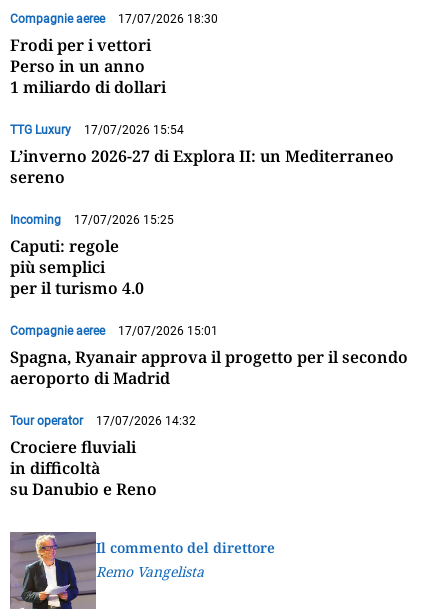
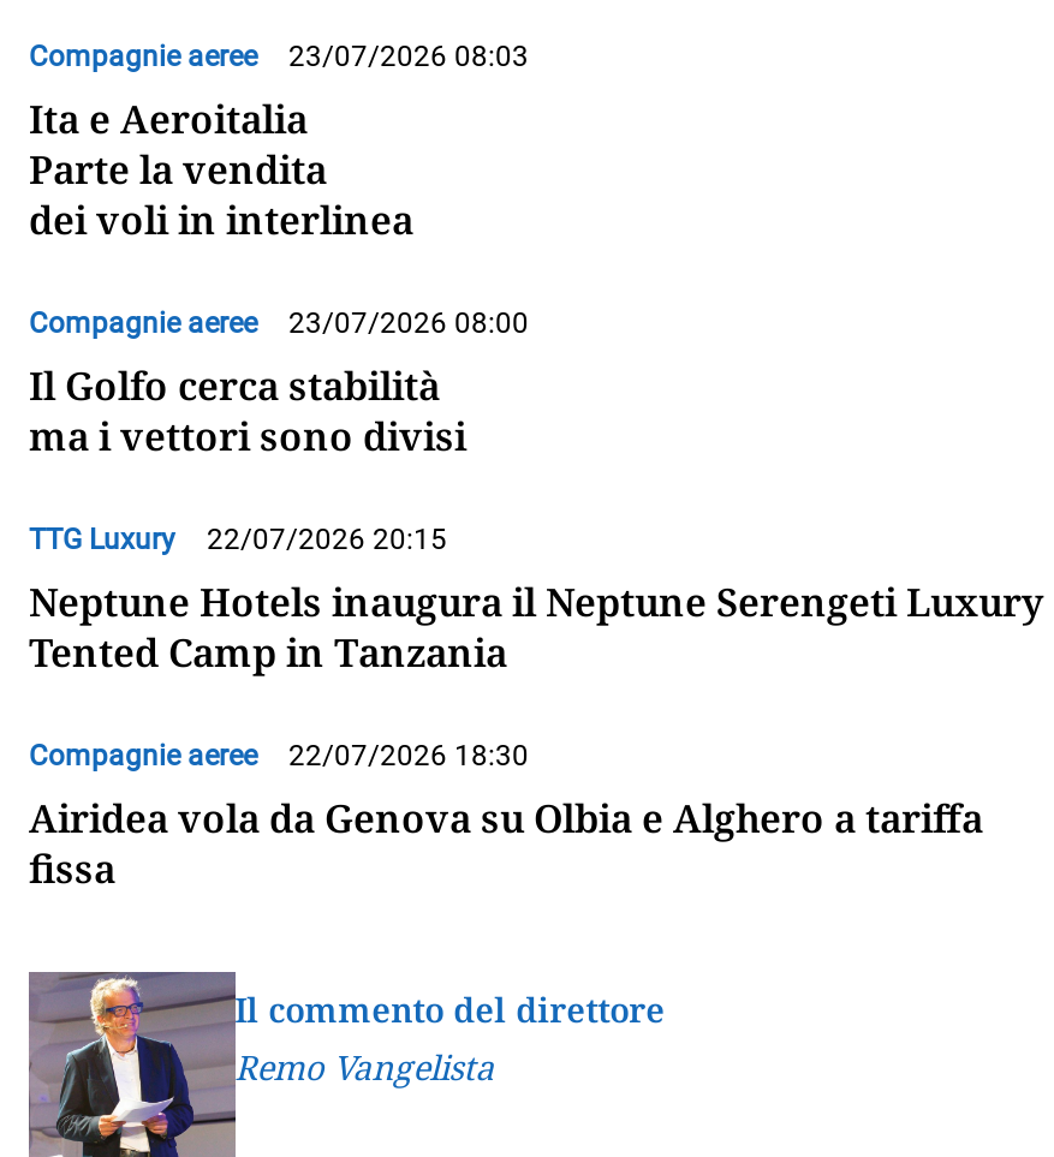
- 17/07/2026 18:30
- Frodi per i vettori
- Perso in un anno
- 1 miliardo di dollari
+ 23/07/2026 08:03
+ Ita e Aeroitalia
+ Parte la vendita
+ dei voli in interlinea
+ Compagnie aeree
+ 23/07/2026 08:00
+ Il Golfo cerca stabilità
+ ma i vettori sono divisi

- 17/07/2026 15:54
- L’inverno 2026-27 di Explora II: un Mediterraneo
- sereno
- Incoming
- 17/07/2026 15:25
- Caputi: regole
- più semplici
- per il turismo 4.0
+ 22/07/2026 20:15
+ Neptune Hotels inaugura il Neptune Serengeti Luxury
+ Tented Camp in Tanzania

moved down: TTG Luxury

- 17/07/2026 15:01
- Spagna, Ryanair approva il progetto per il secondo
- aeroporto di Madrid
- Tour operator
- 17/07/2026 14:32
- Crociere fluviali
- in difficoltà
- su Danubio e Reno
+ 22/07/2026 18:30
+ Airidea vola da Genova su Olbia e Alghero a tariffa
+ fissa
